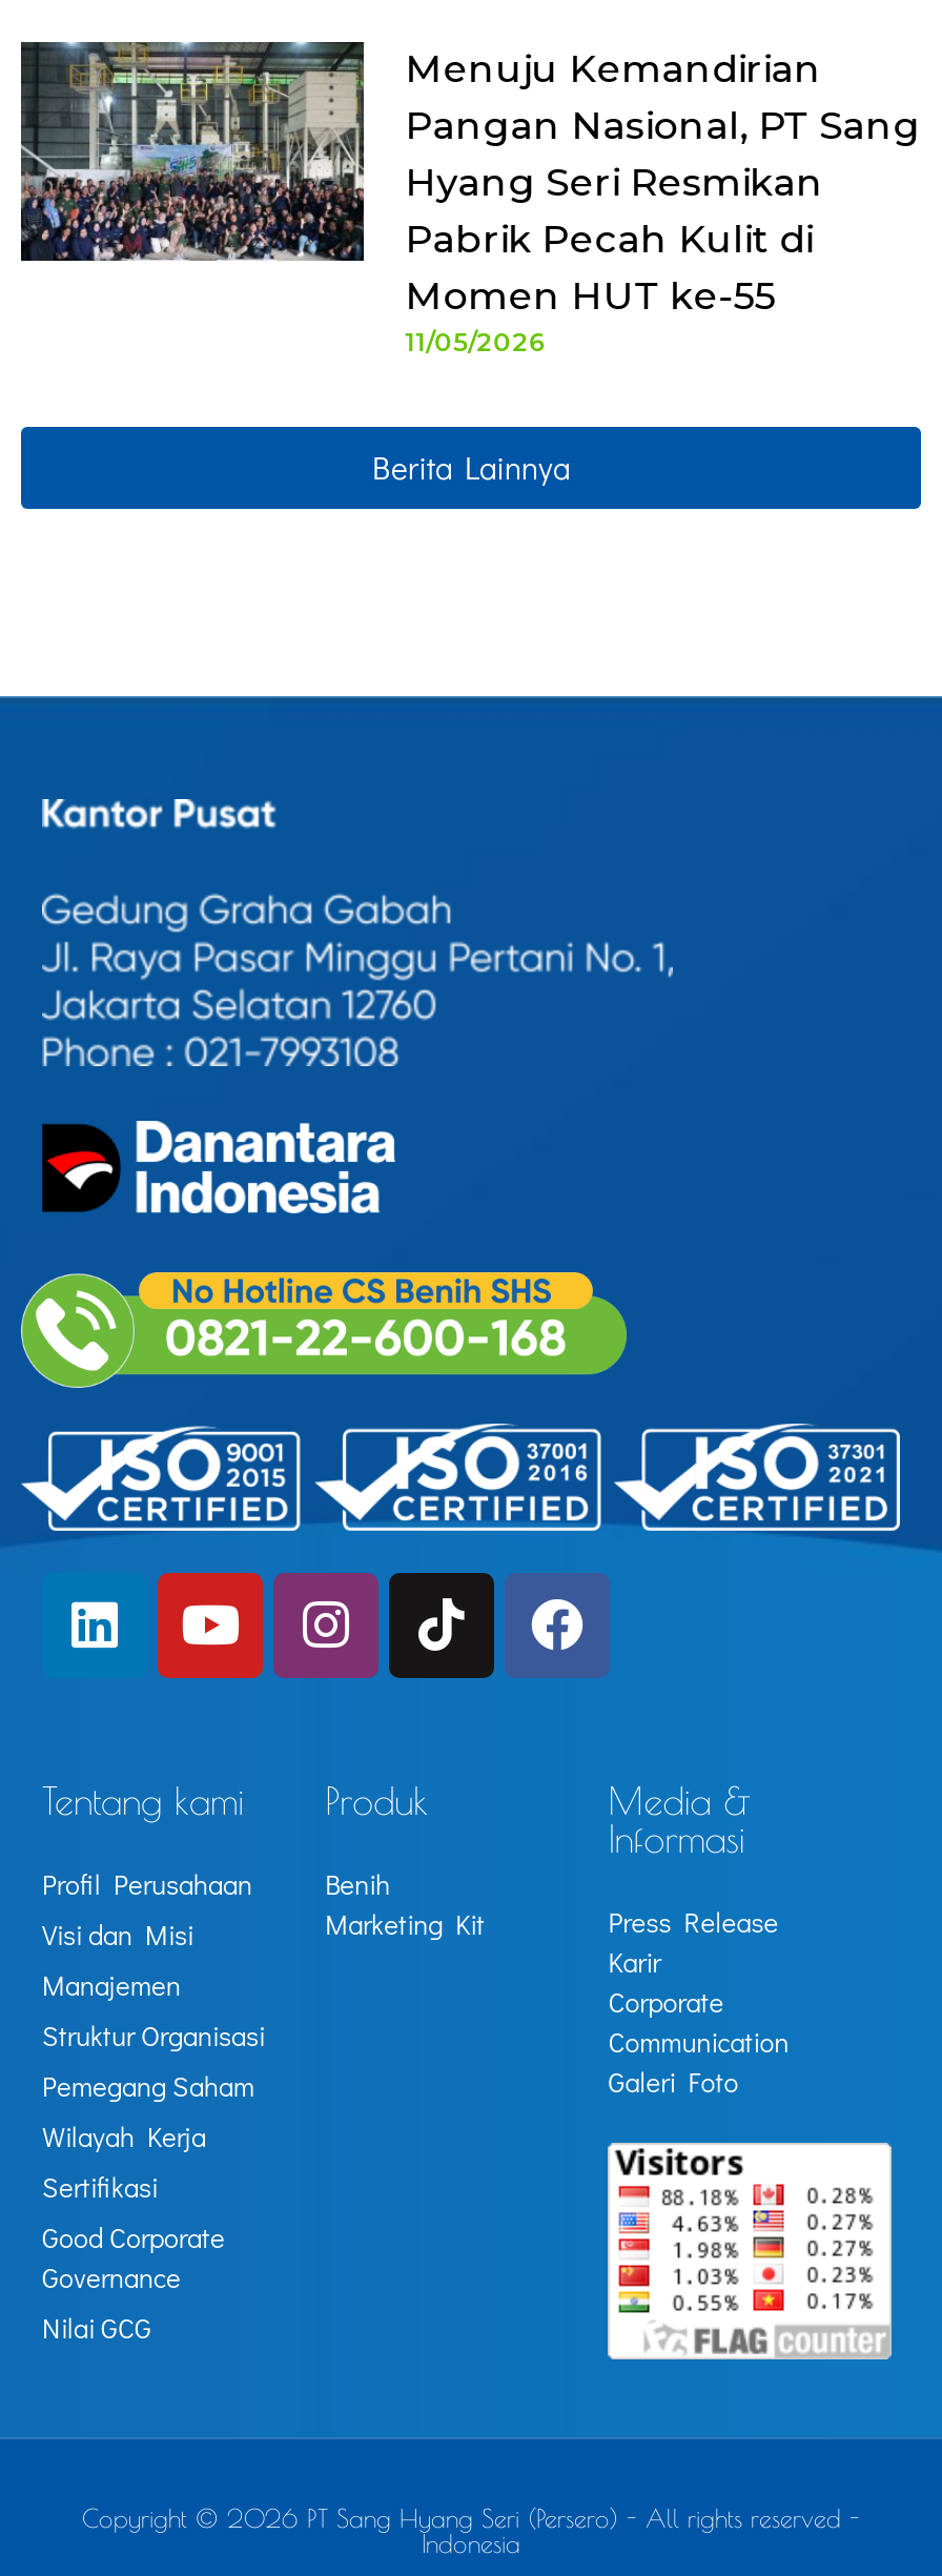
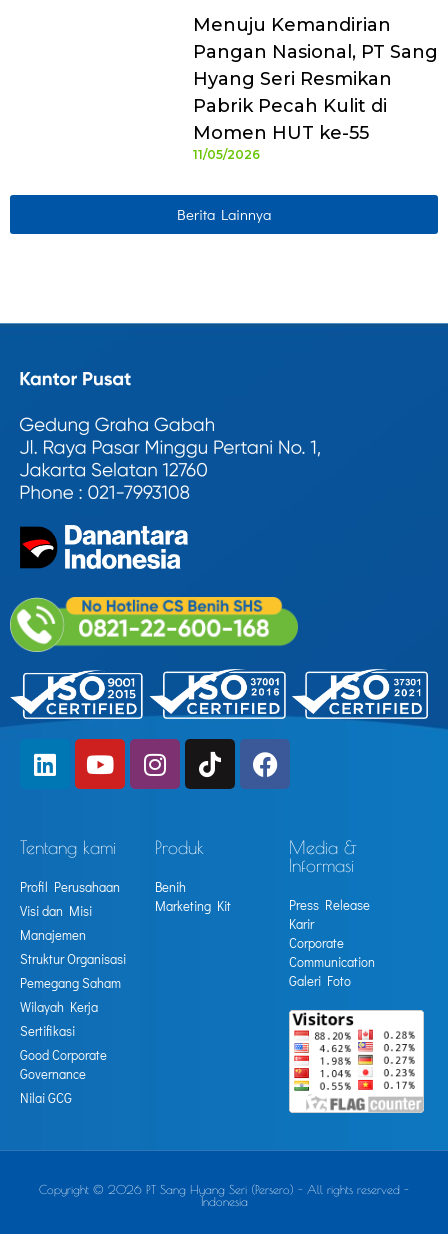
- [image]
